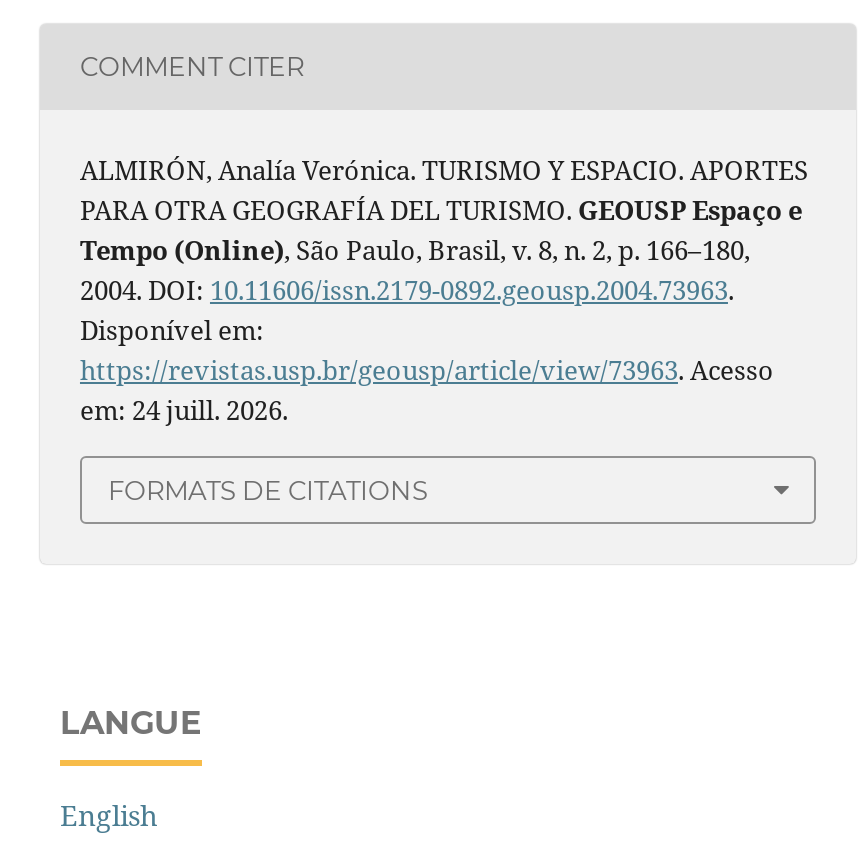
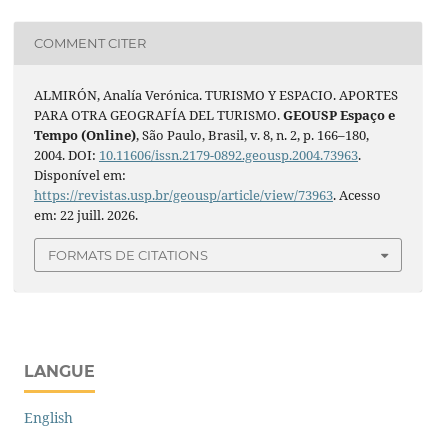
- em: 24 juill. 2026.
+ em: 22 juill. 2026.
